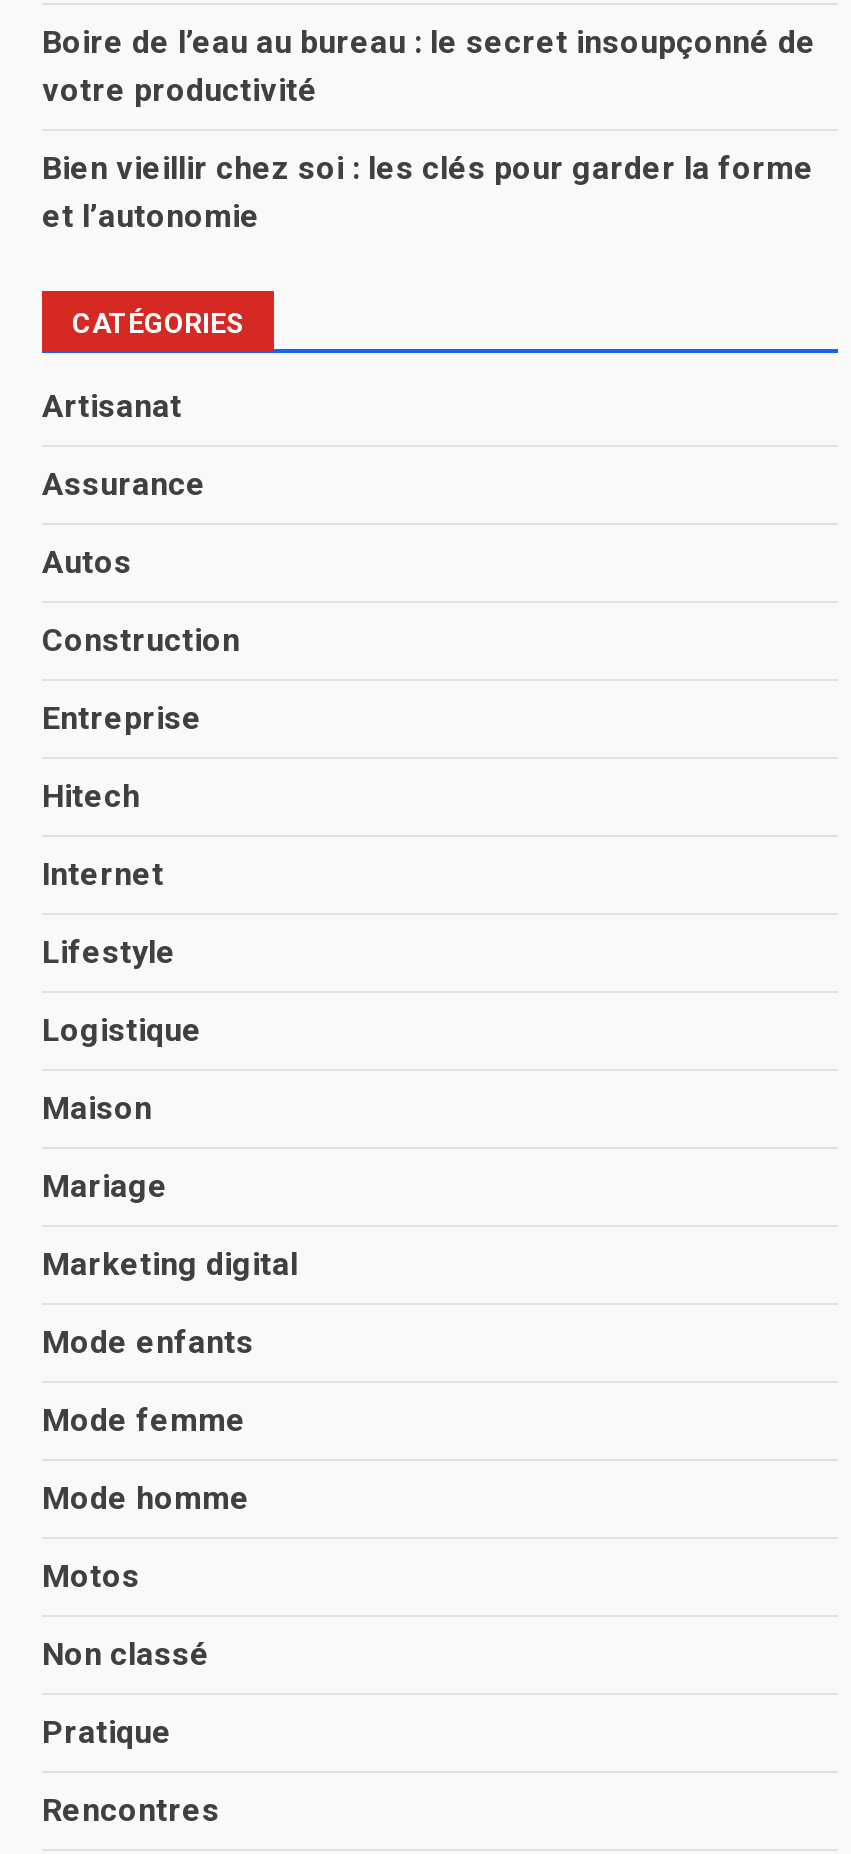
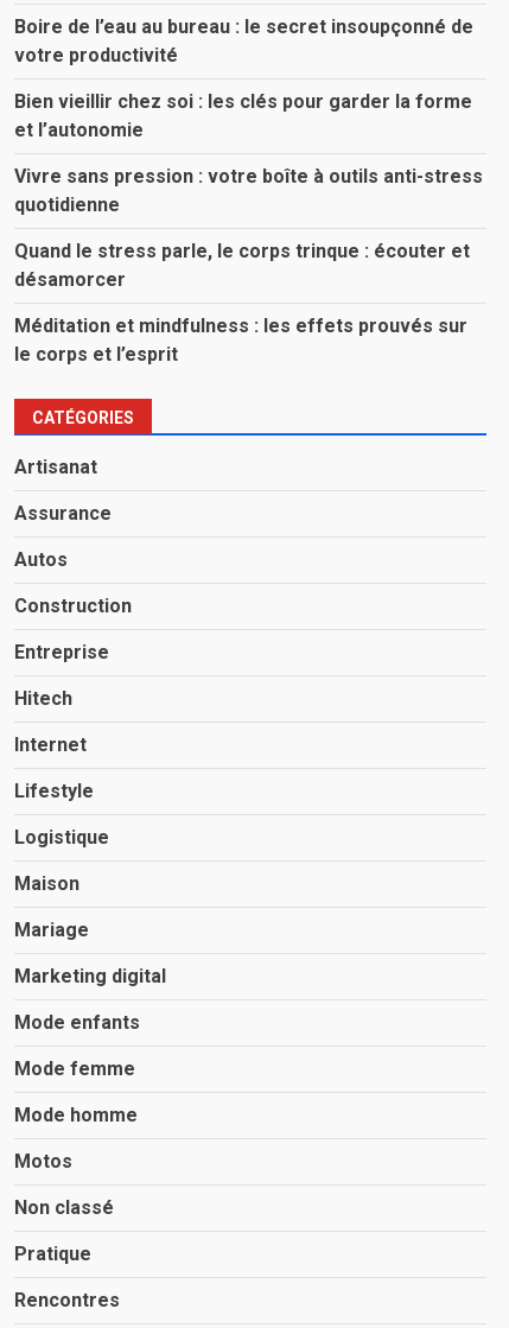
+ Vivre sans pression : votre boîte à outils anti-stress
+ quotidienne
+ Quand le stress parle, le corps trinque : écouter et
+ désamorcer
+ Méditation et mindfulness : les effets prouvés sur
+ le corps et l’esprit
